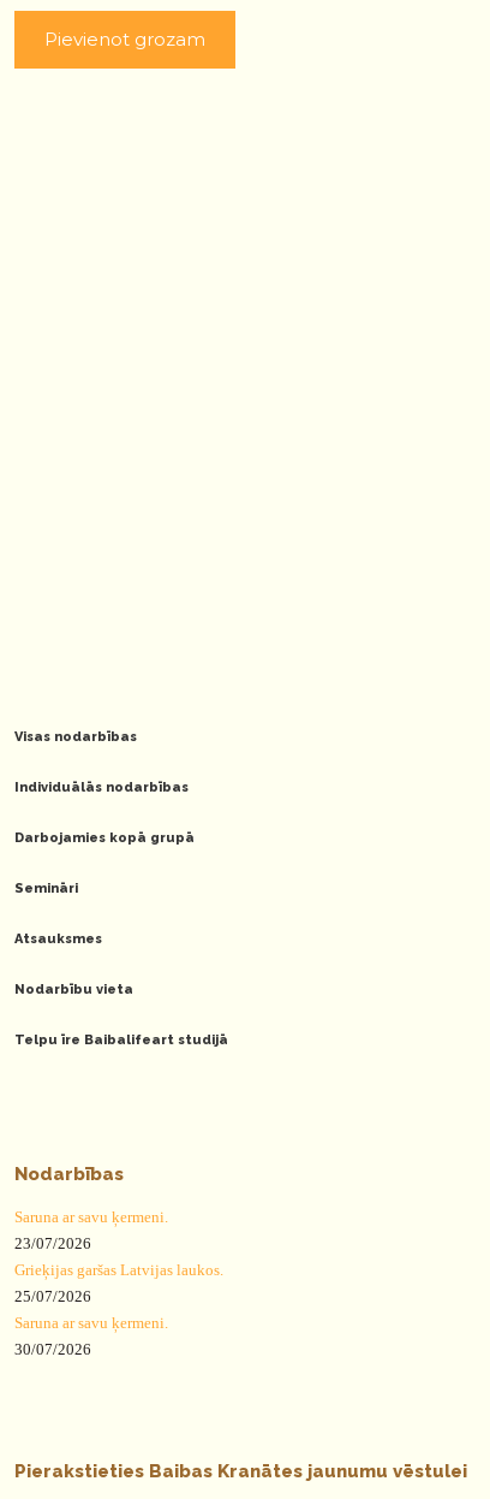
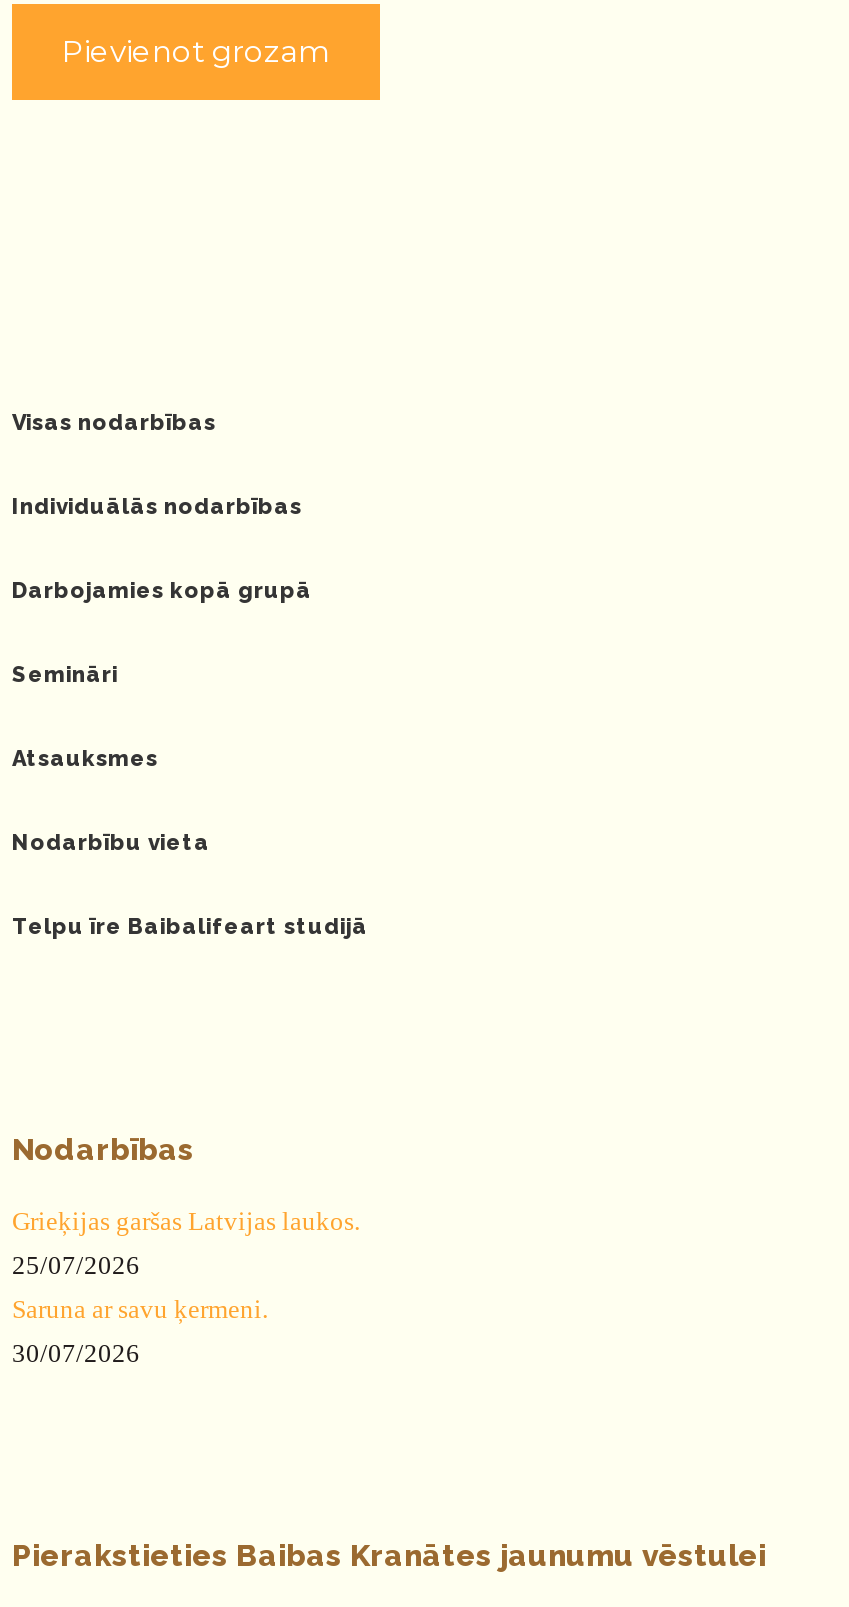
- Saruna ar savu ķermeni.
- 23/07/2026
